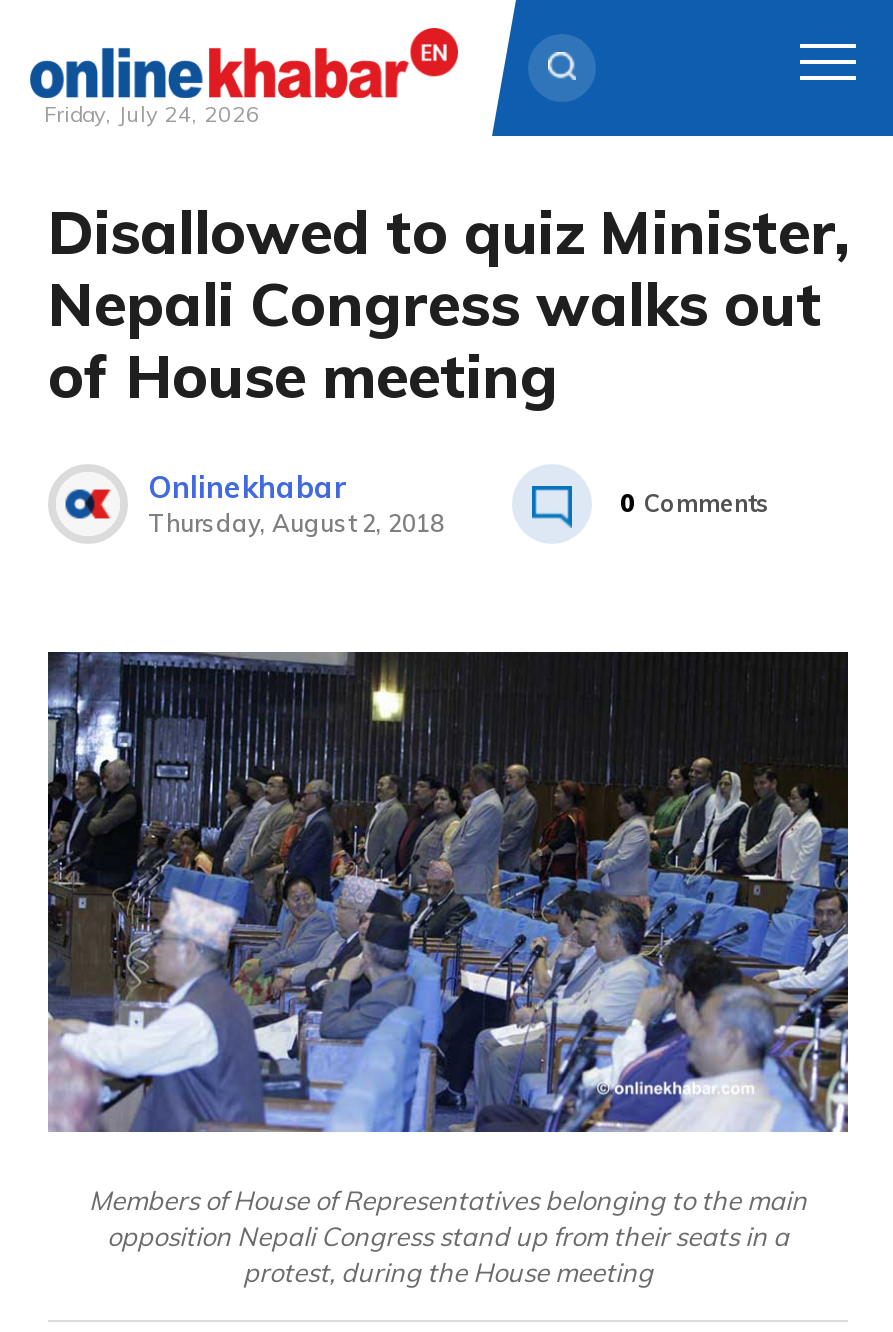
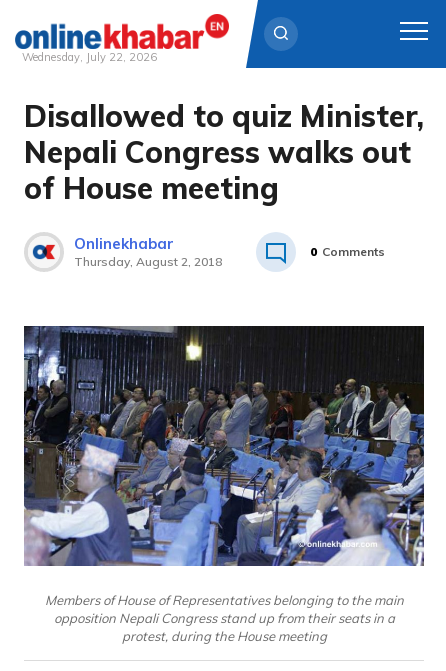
- Friday, July 24, 2026
+ Wednesday, July 22, 2026
